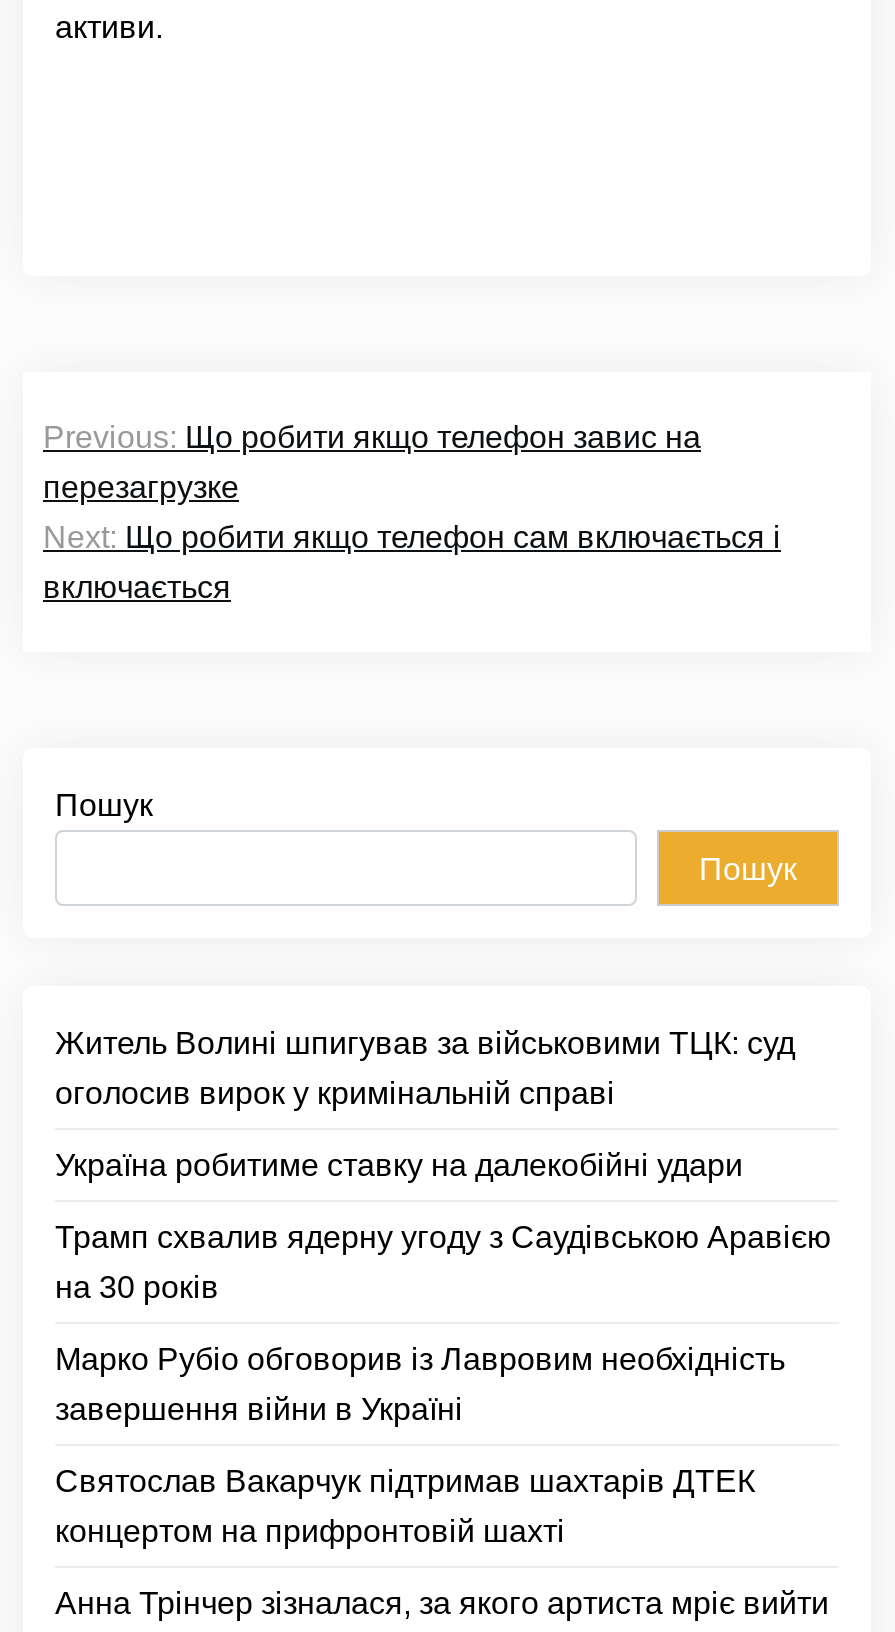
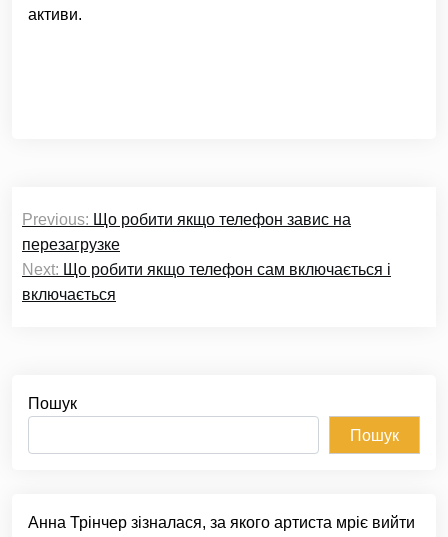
- Житель Волині шпигував за військовими ТЦК: суд
- оголосив вирок у кримінальній справі
- Україна робитиме ставку на далекобійні удари
- Трамп схвалив ядерну угоду з Саудівською Аравією
- на 30 років
- Марко Рубіо обговорив із Лавровим необхідність
- завершення війни в Україні
- Святослав Вакарчук підтримав шахтарів ДТЕК
- концертом на прифронтовій шахті
